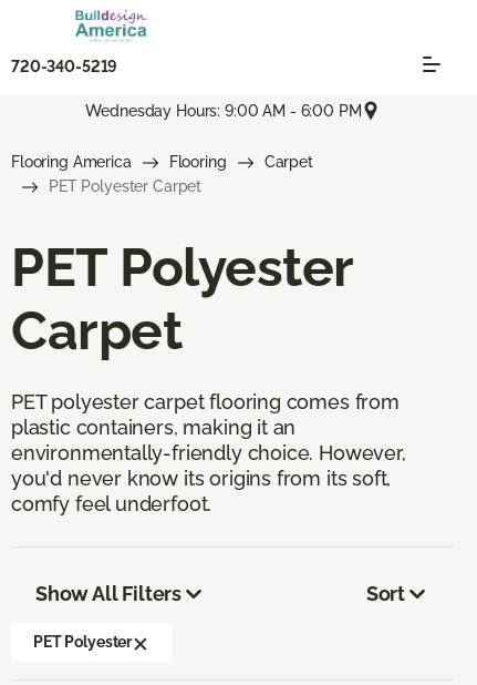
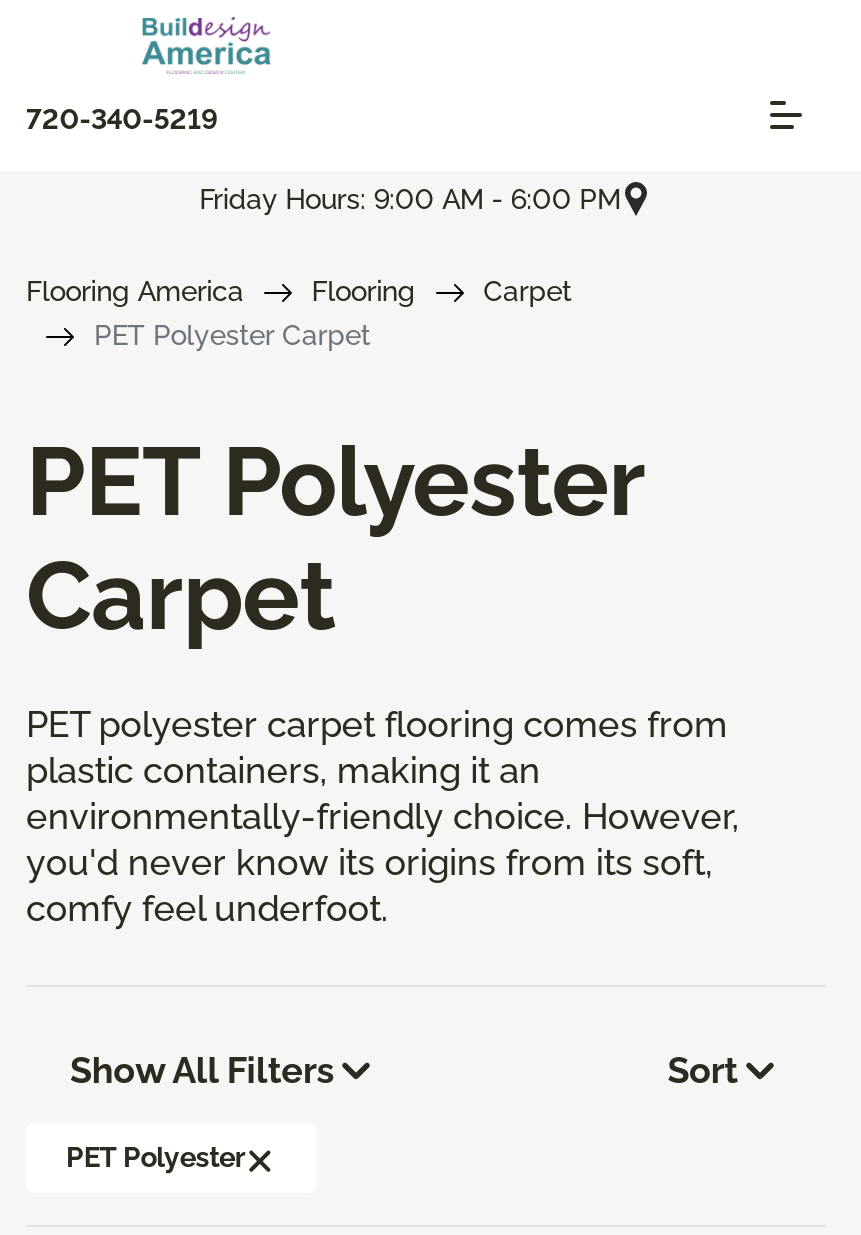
- Wednesday Hours: 9:00 AM - 6:00 PM
+ Friday Hours: 9:00 AM - 6:00 PM
